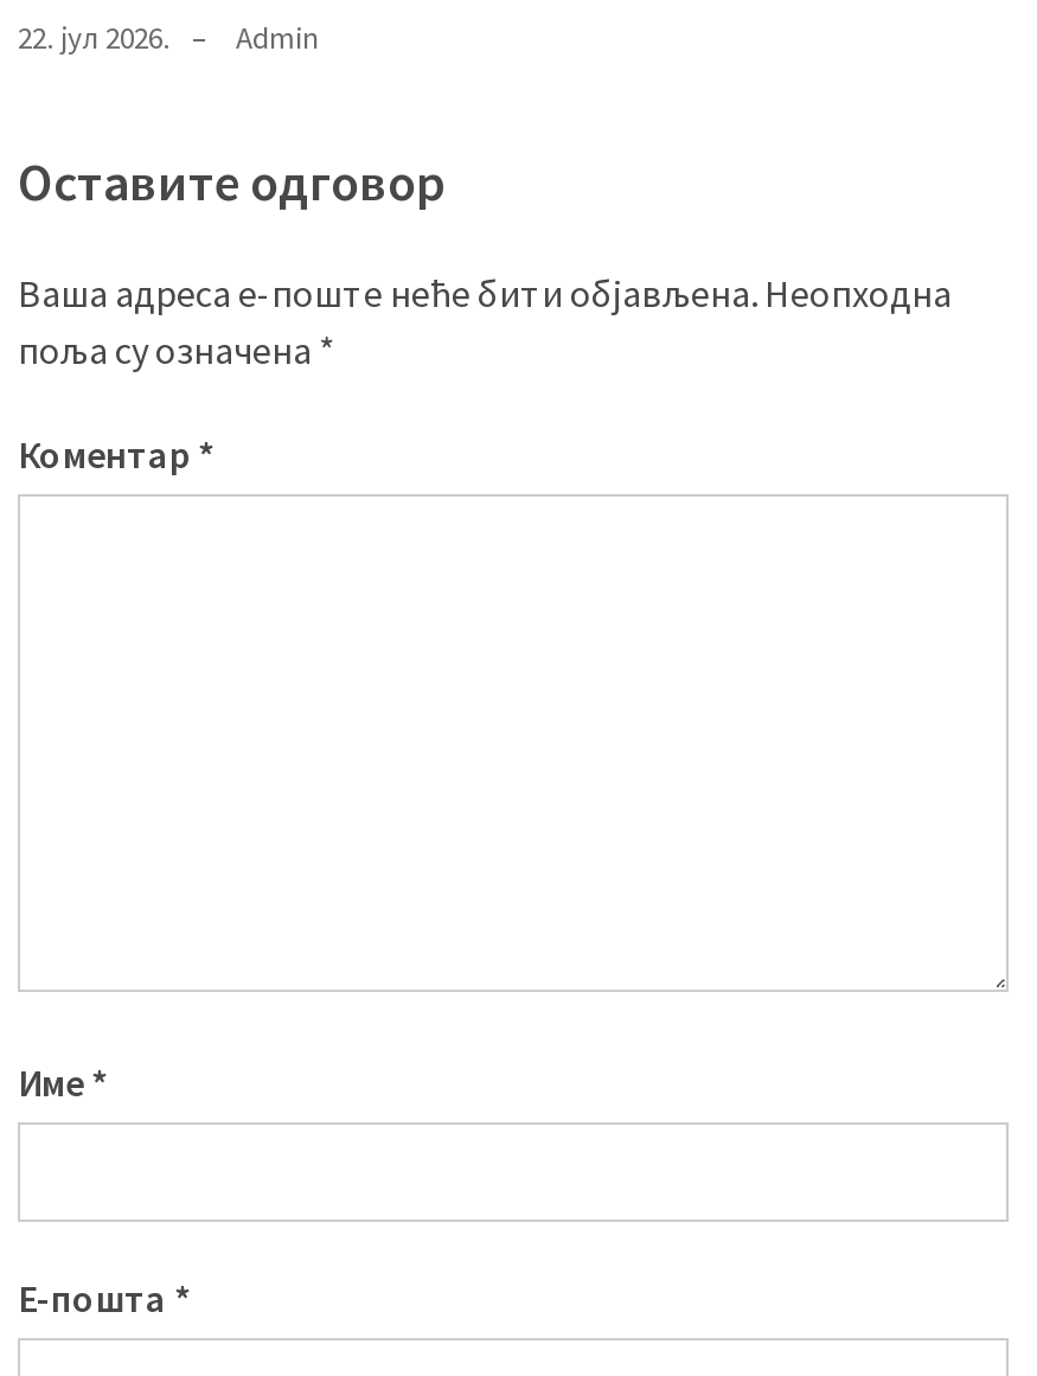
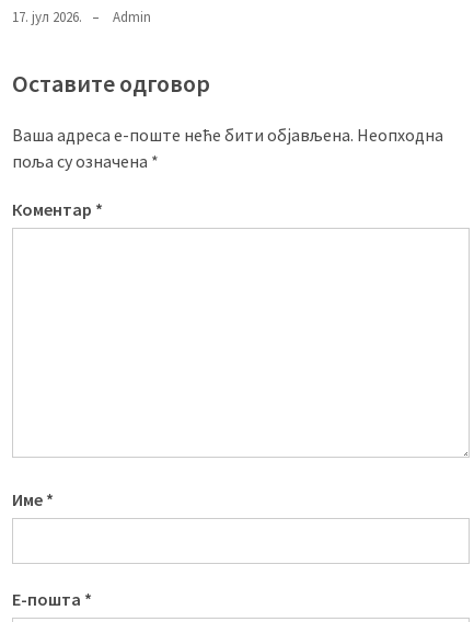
- 22. јул 2026. Admin
+ 17. јул 2026. Admin
